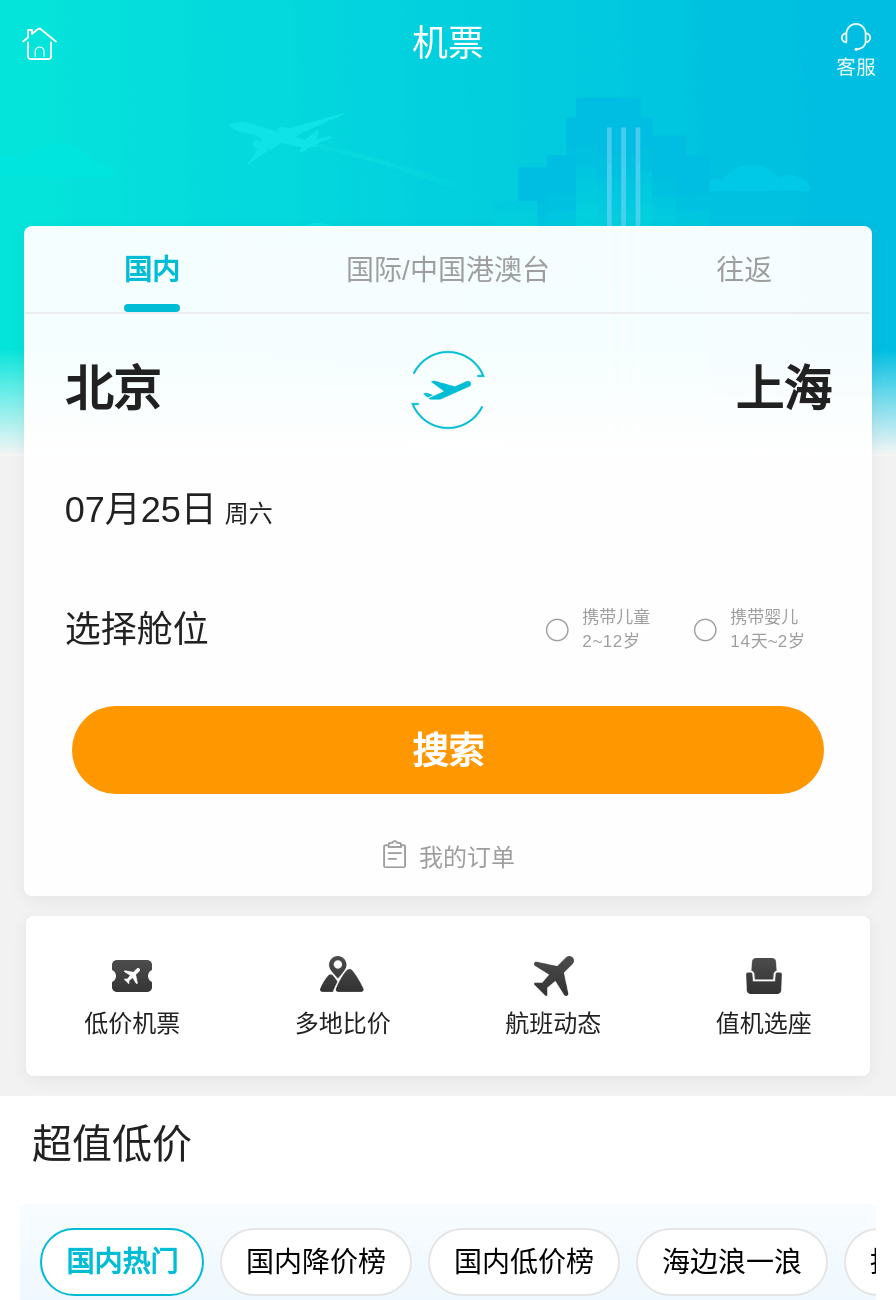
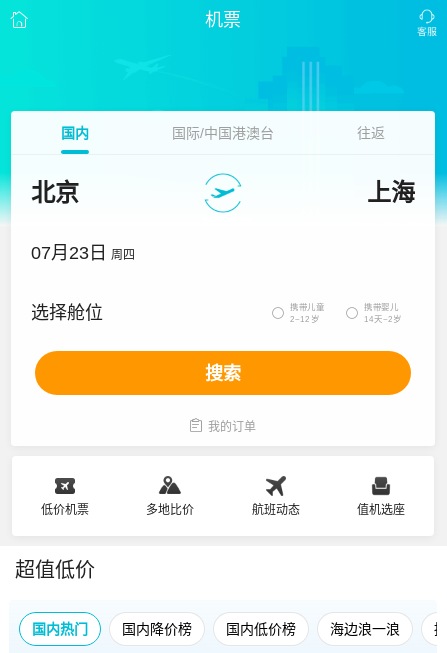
- 07月25日 周六
+ 07月23日 周四
